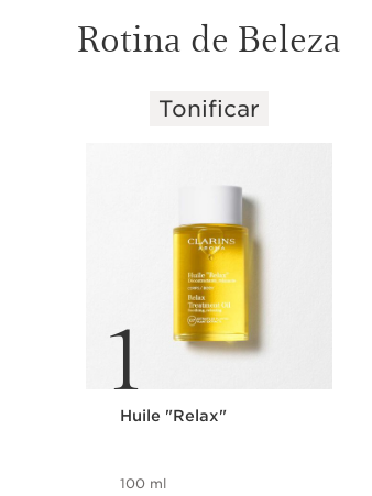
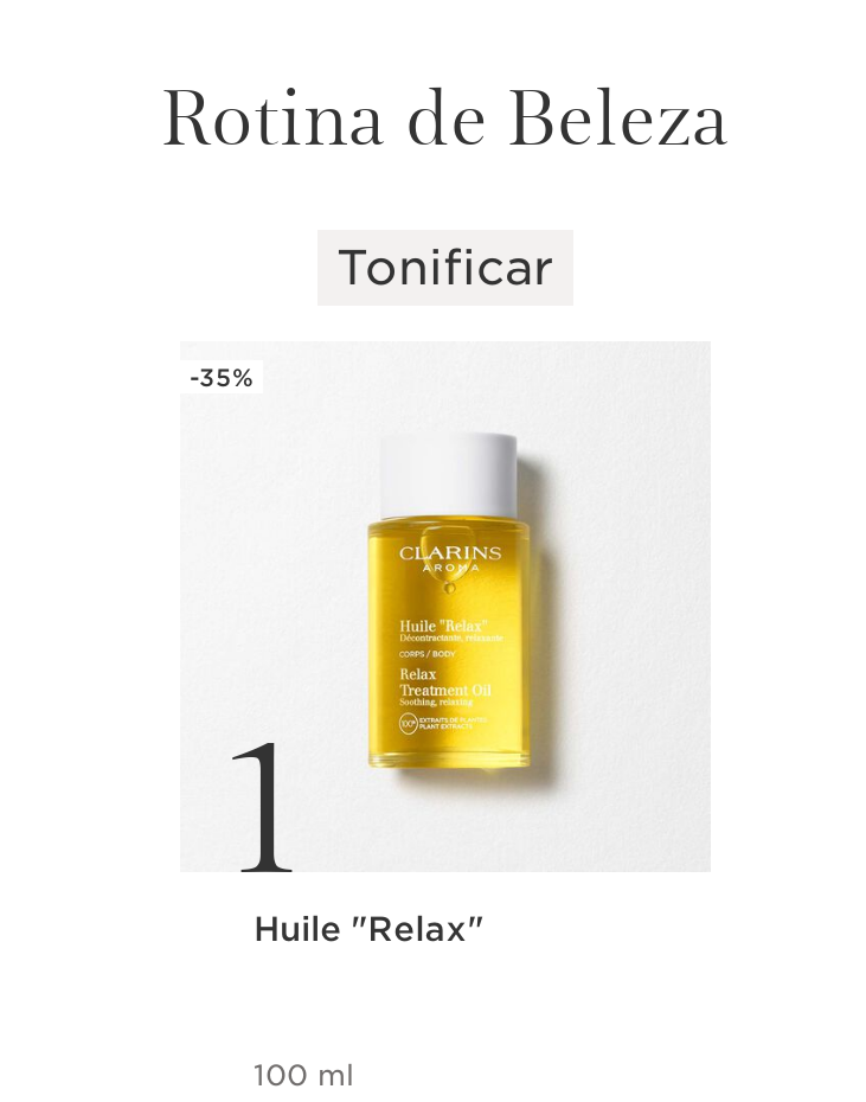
+ -35%
